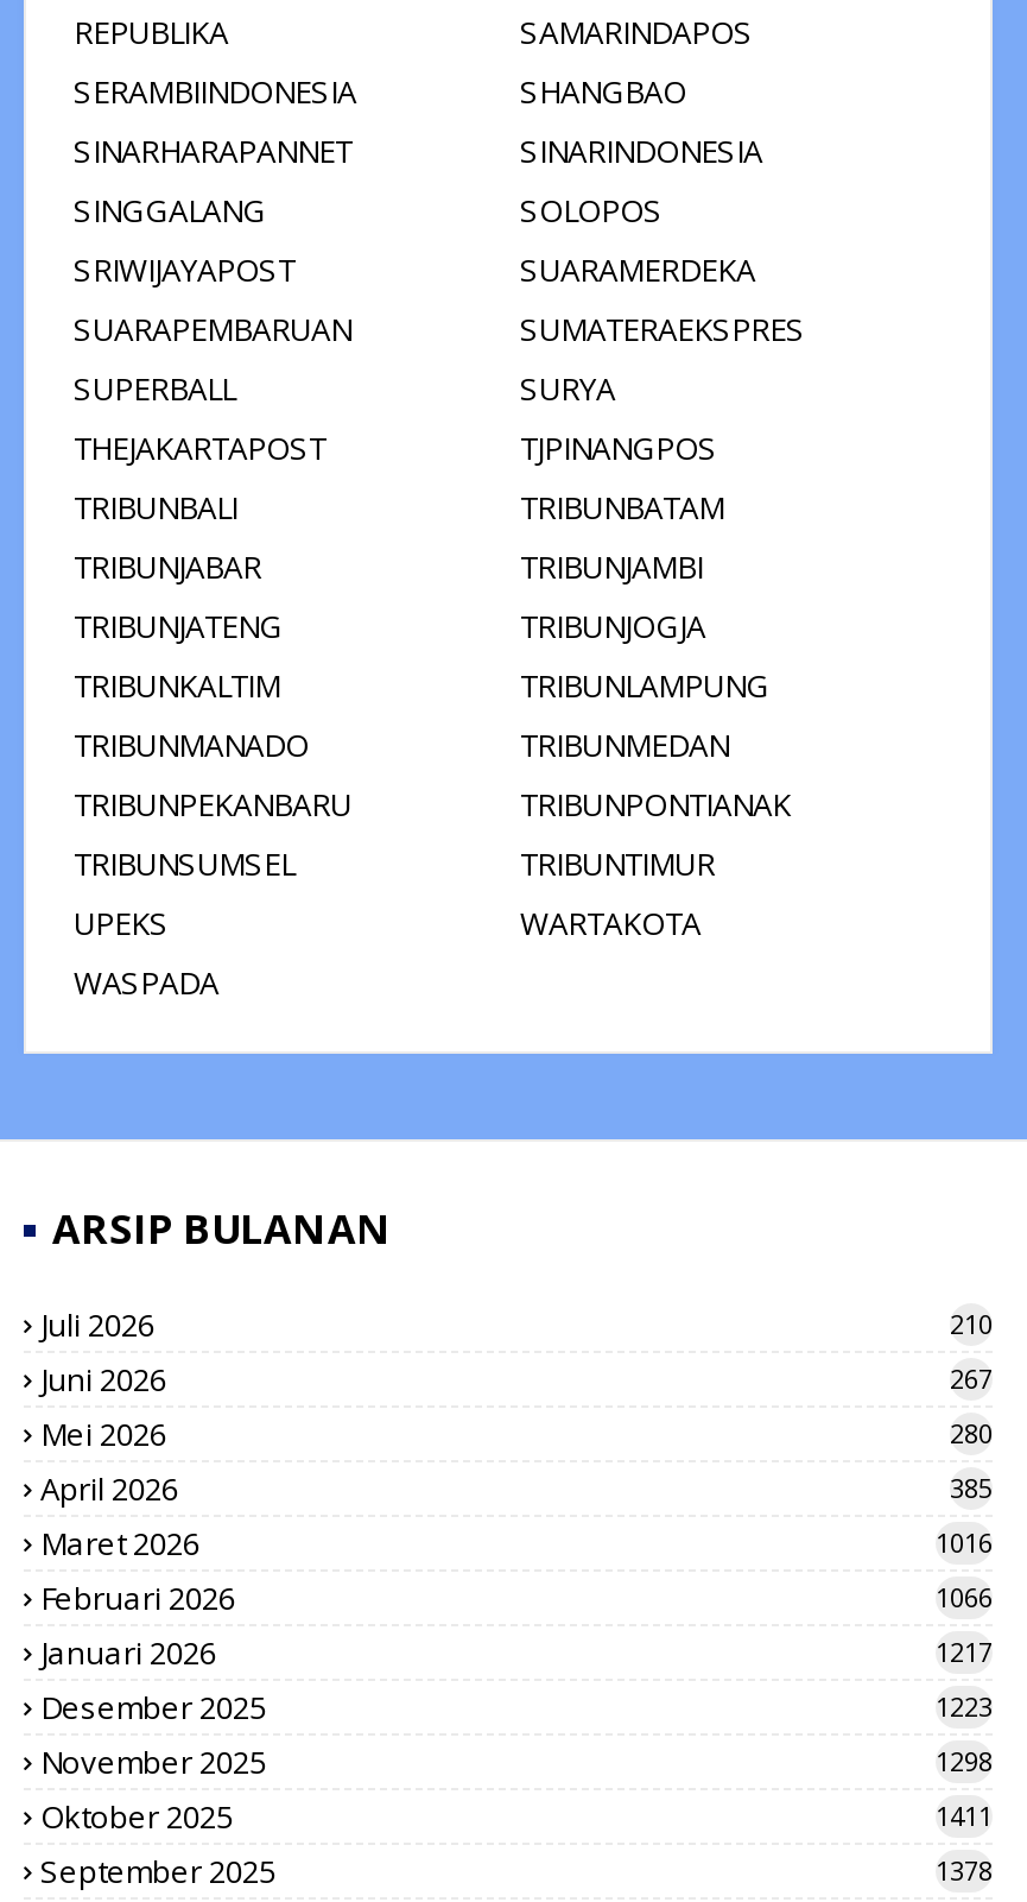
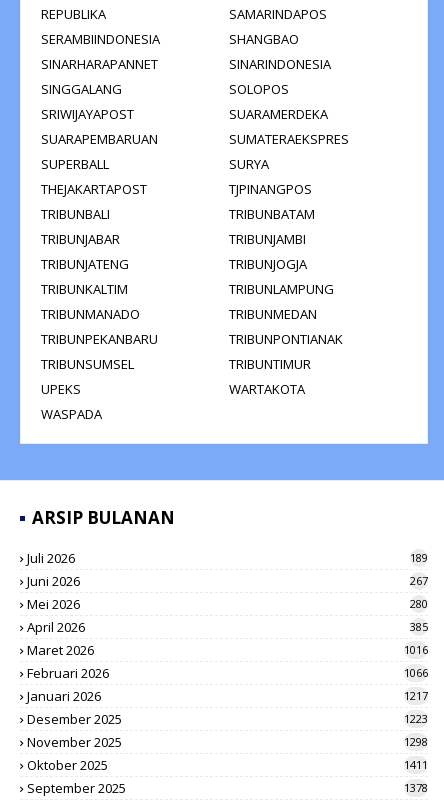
- 210
+ 189
